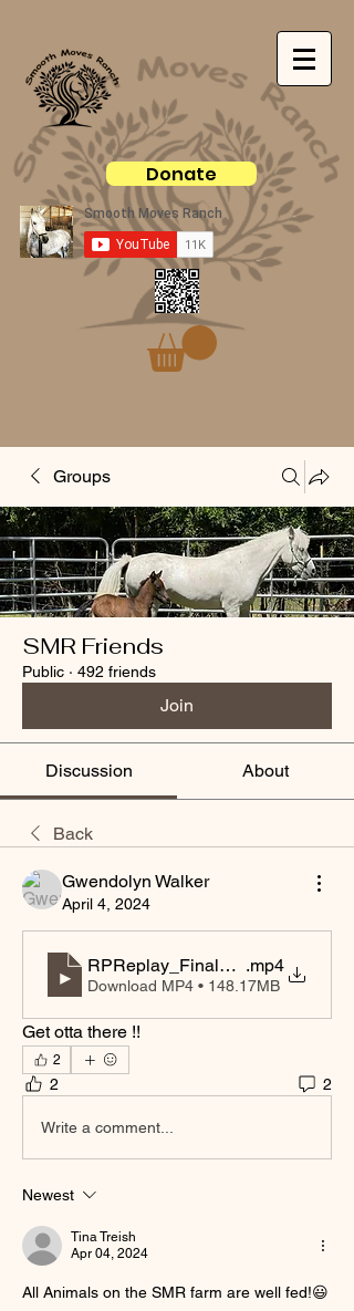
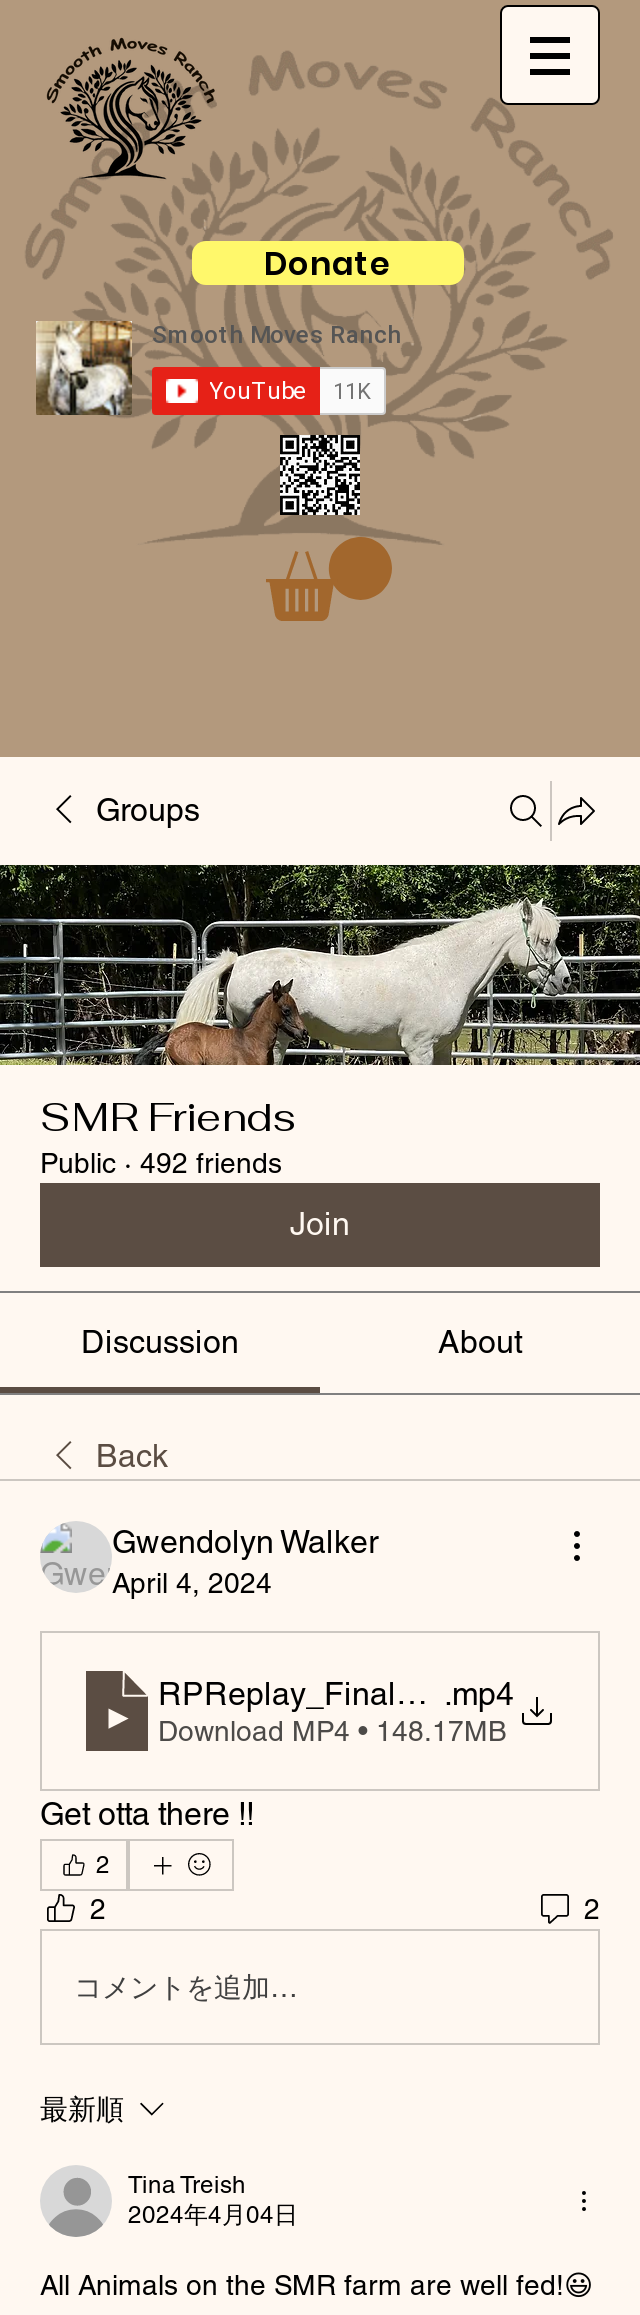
- Write a comment...
+ コメントを追加…

- Newest
+ 最新順

- Apr 04, 2024
+ 2024年4月04日
